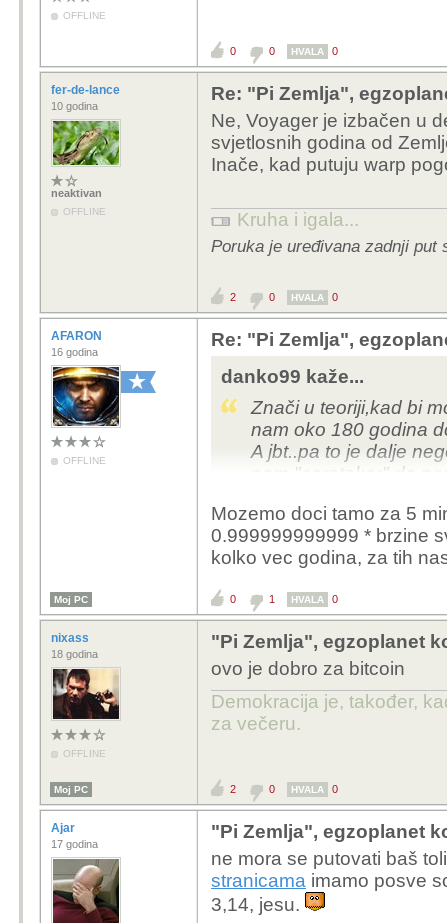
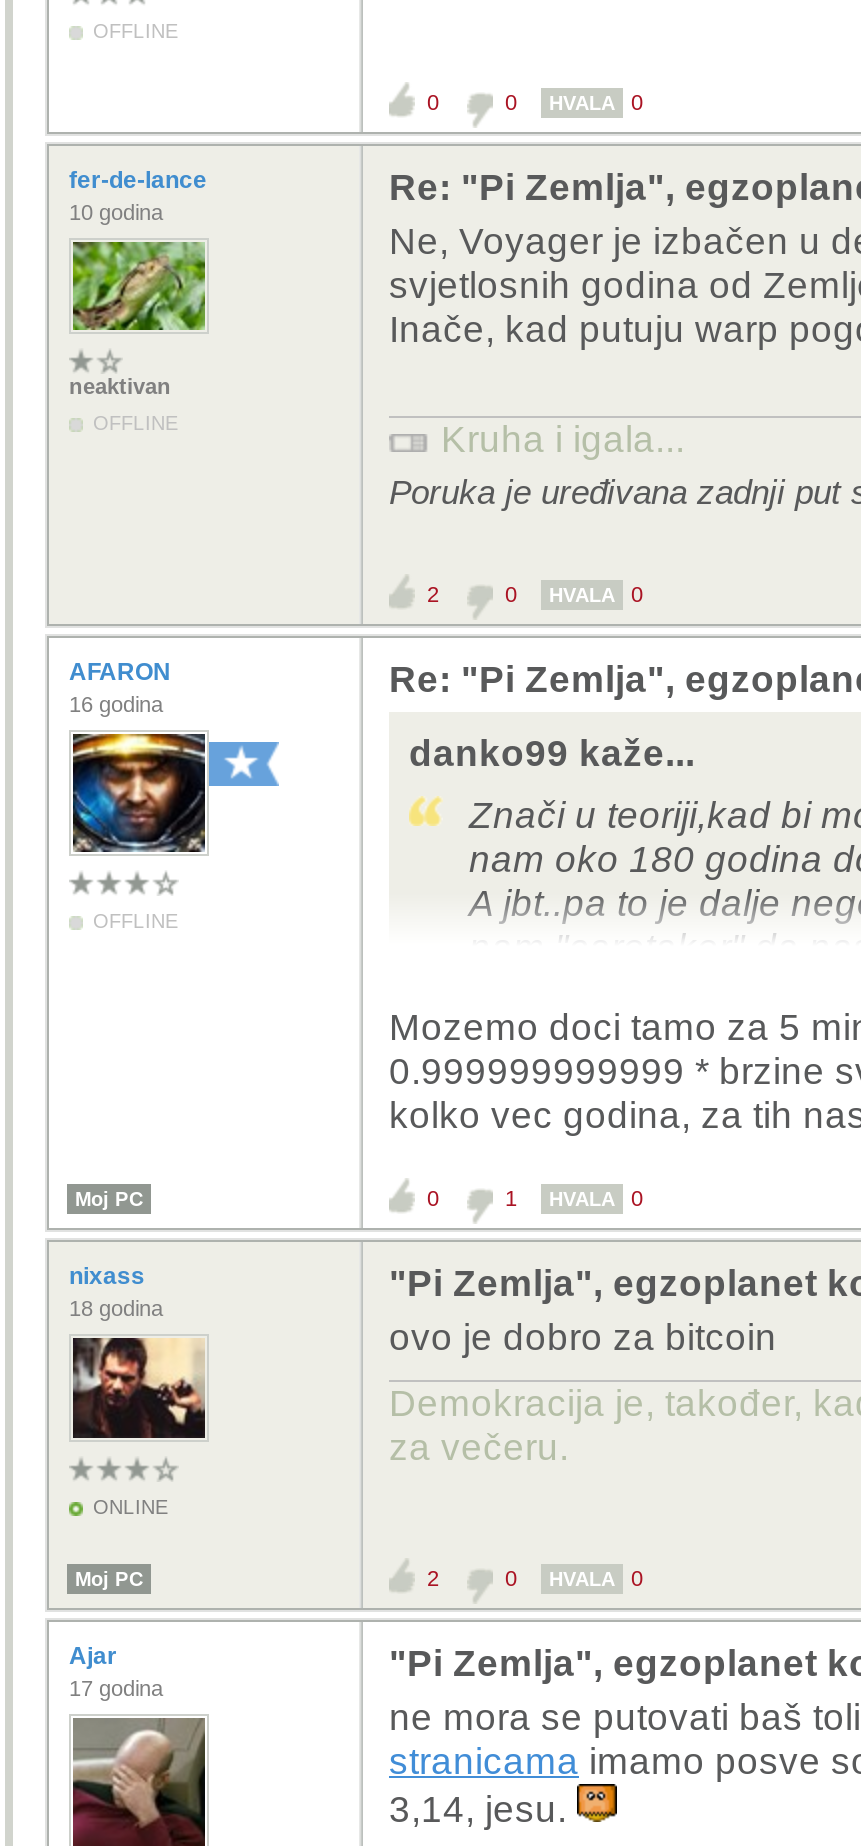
- OFFLINE
+ ONLINE
